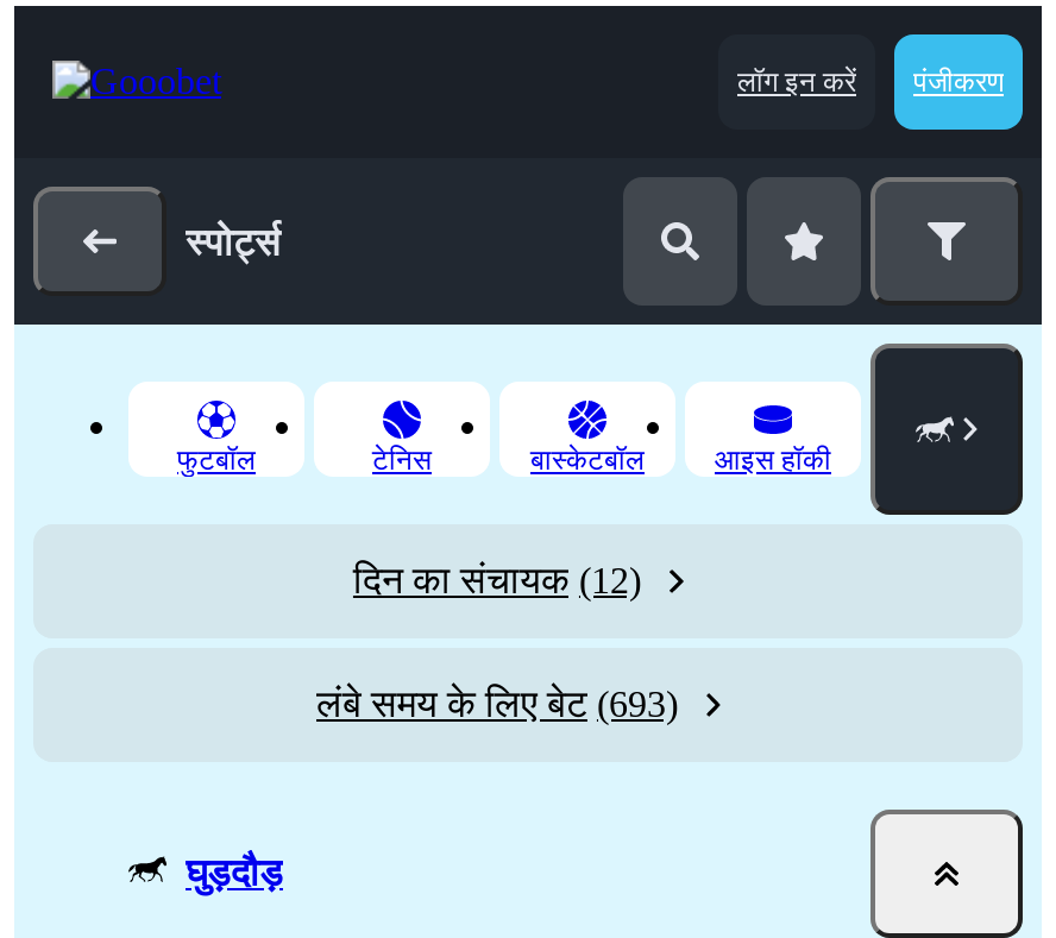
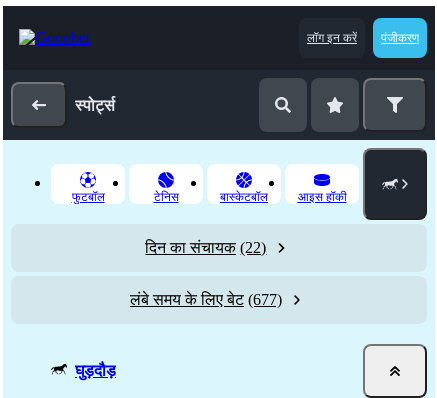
- दिन का संचायक (12)
+ दिन का संचायक (22)

- लंबे समय के लिए बेट (693)
+ लंबे समय के लिए बेट (677)
